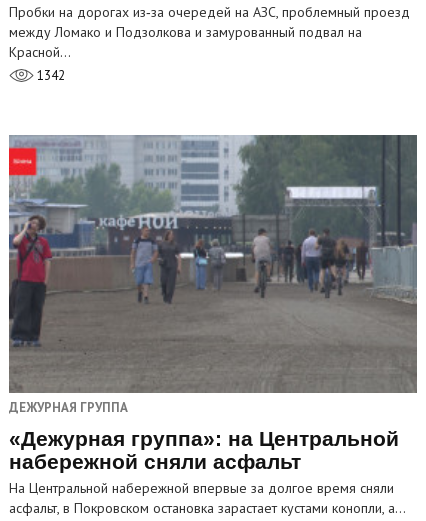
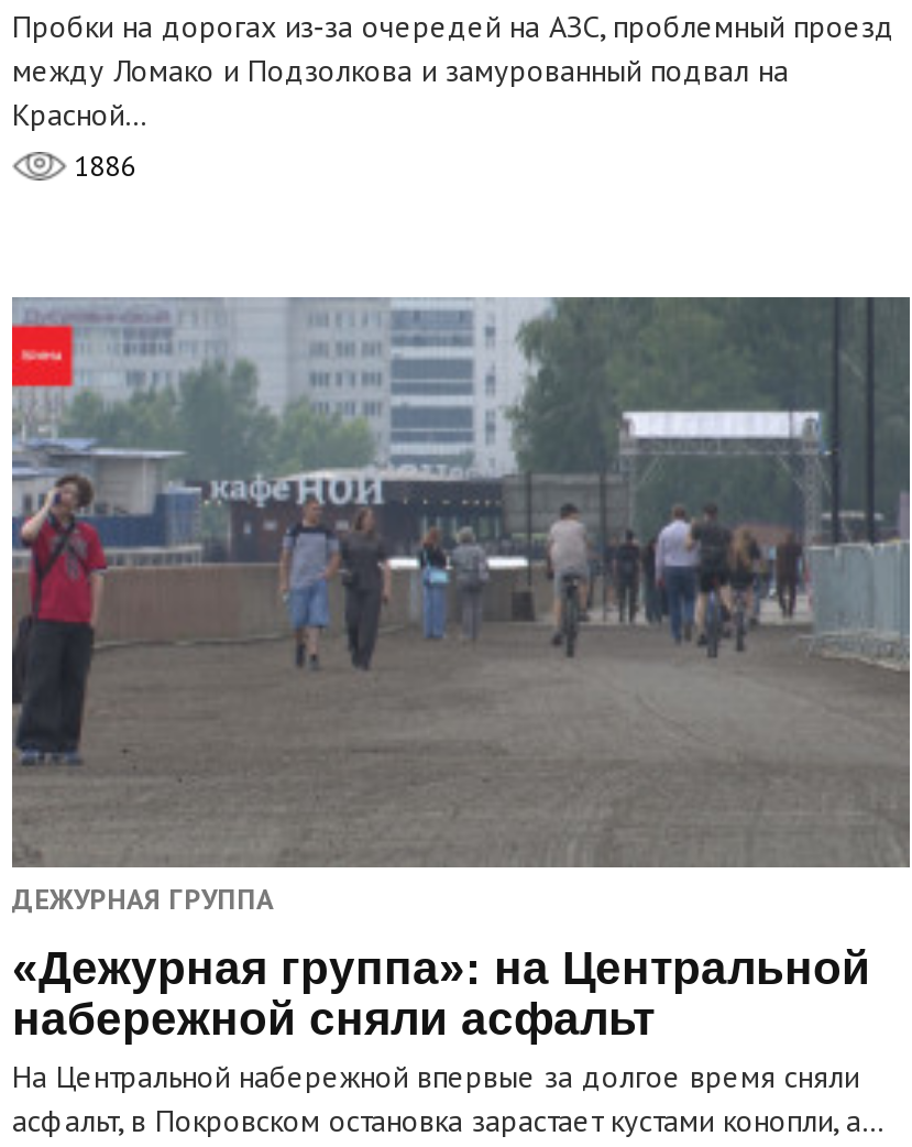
- 1342
+ 1886
